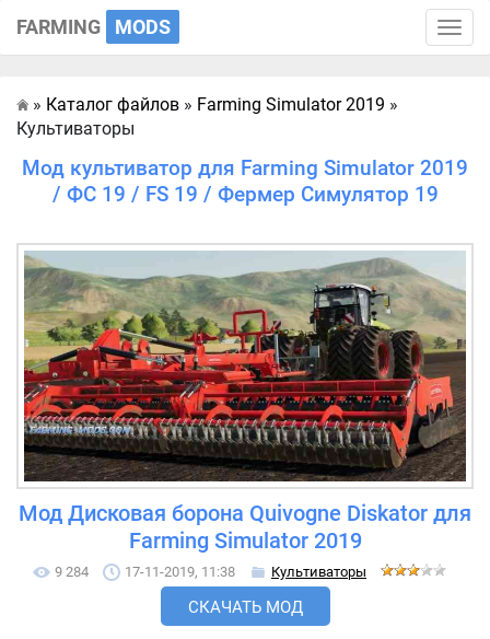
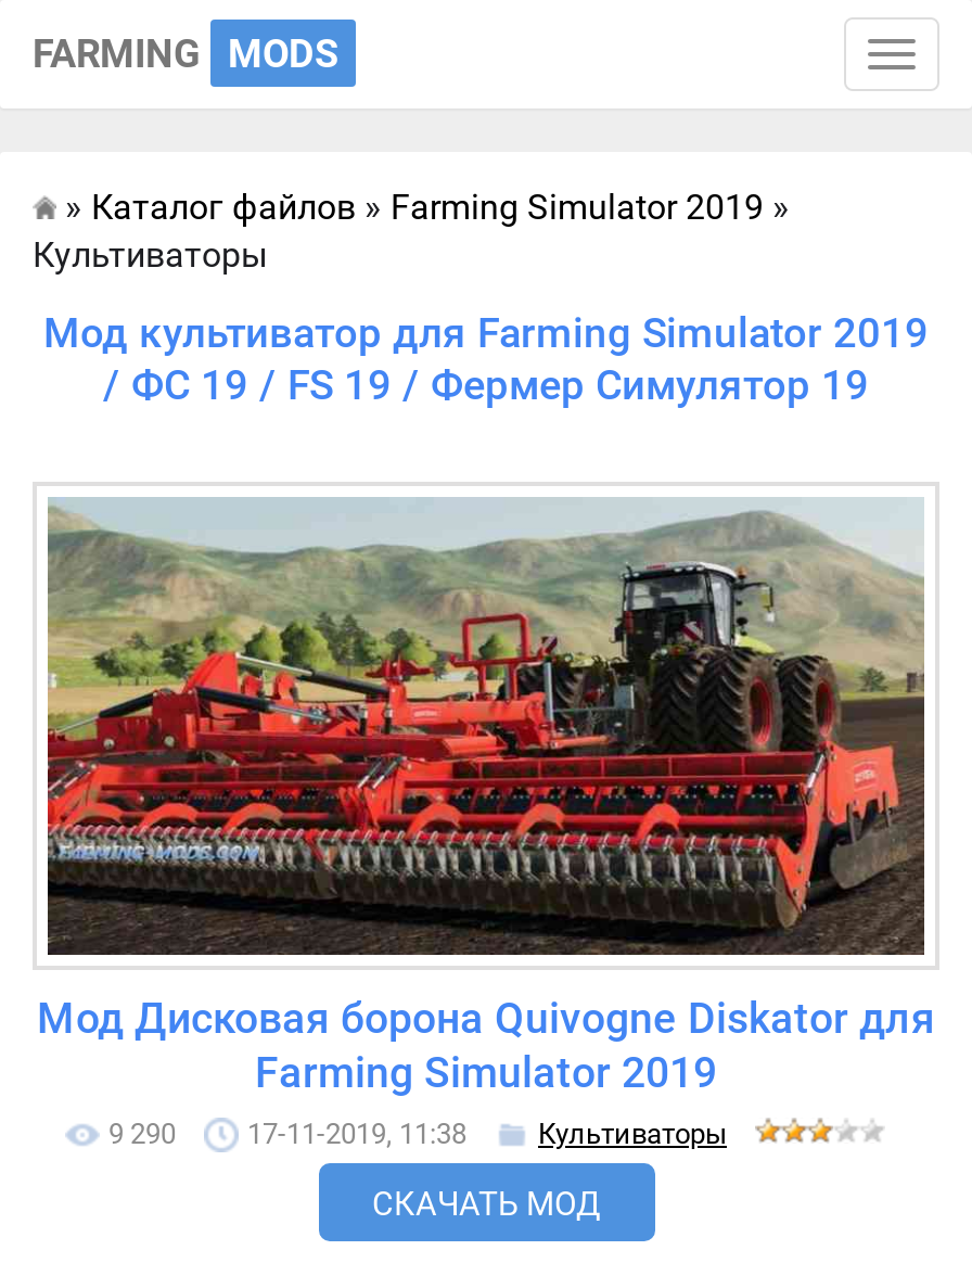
- 9 284
+ 9 290
